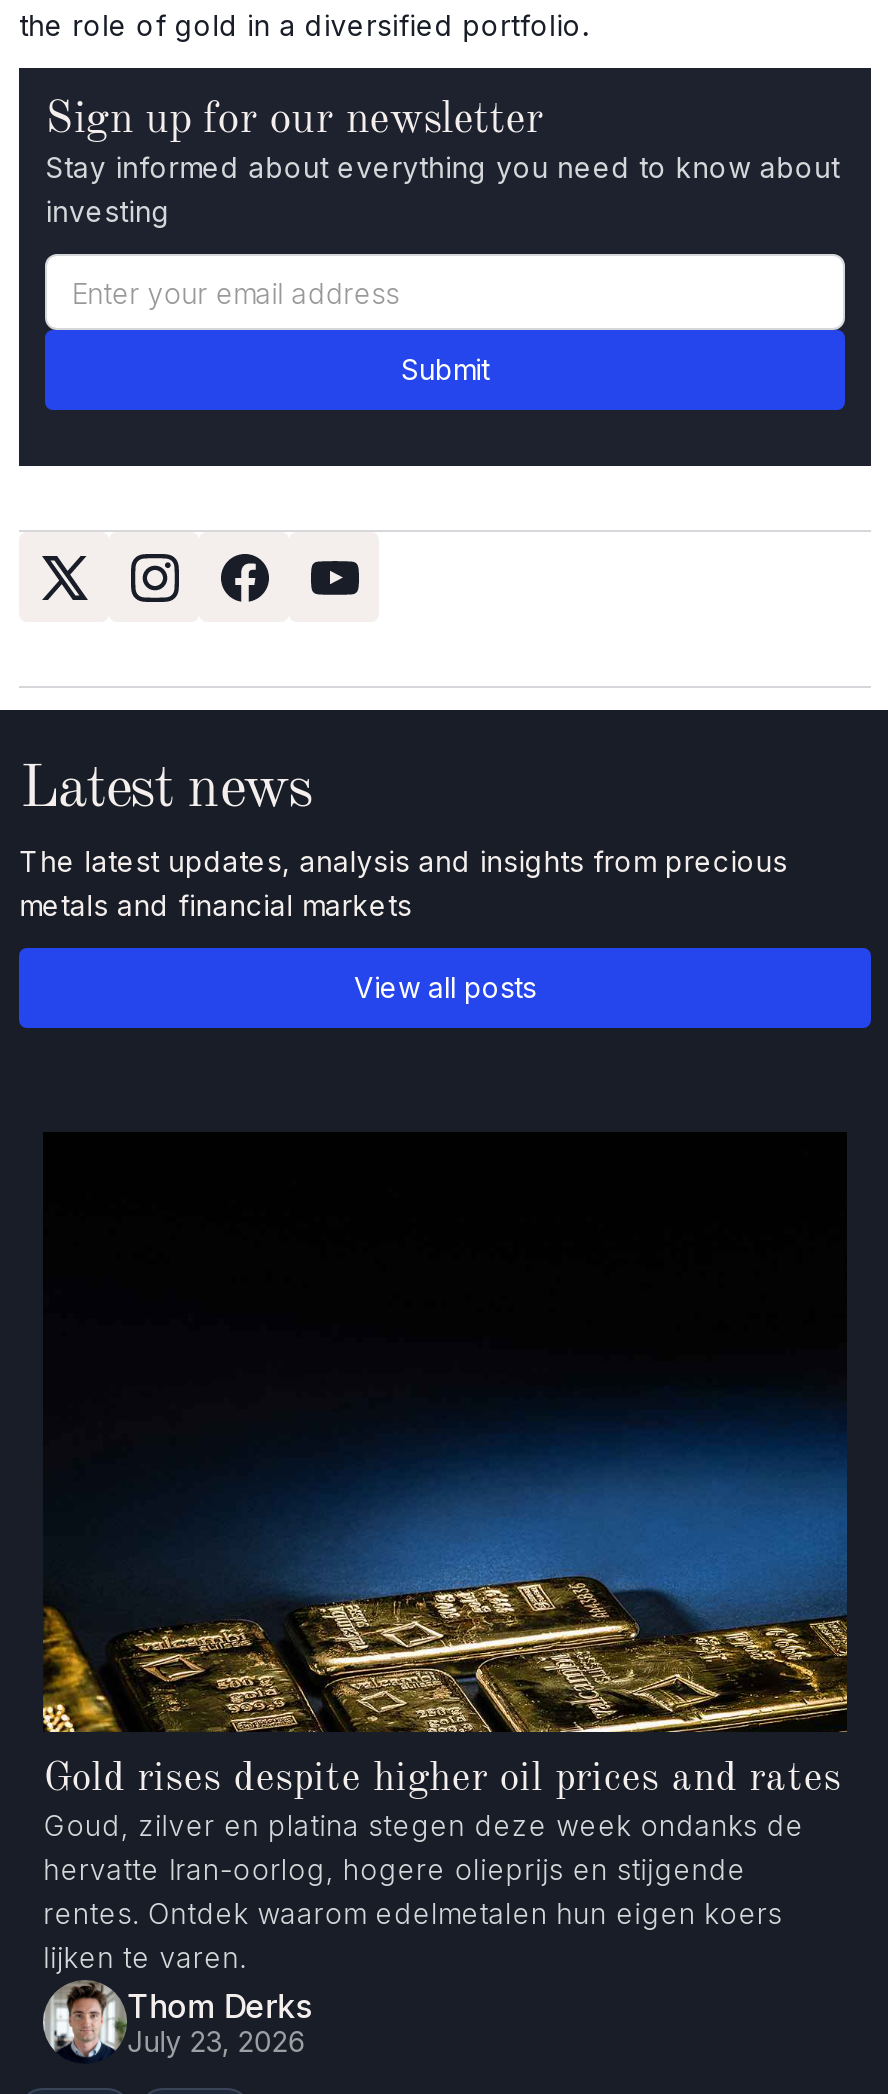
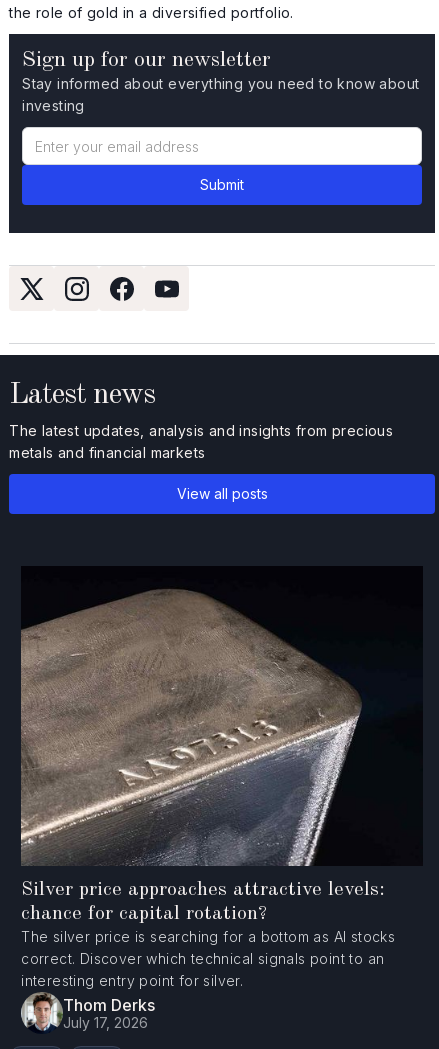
- [image]
- Gold rises despite higher oil prices and rates
- Goud, zilver en platina stegen deze week ondanks de
- hervatte Iran-oorlog, hogere olieprijs en stijgende
- rentes. Ontdek waarom edelmetalen hun eigen koers
- lijken te varen.
+ [image]
+ Silver price approaches attractive levels:
+ chance for capital rotation?
+ The silver price is searching for a bottom as AI stocks
+ correct. Discover which technical signals point to an
+ interesting entry point for silver.

- July 23, 2026
+ July 17, 2026
